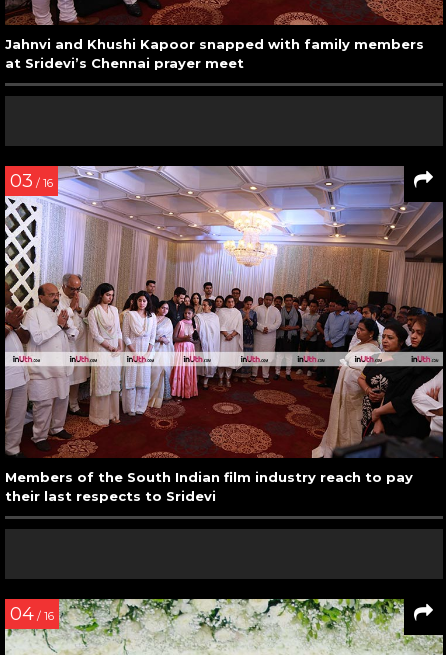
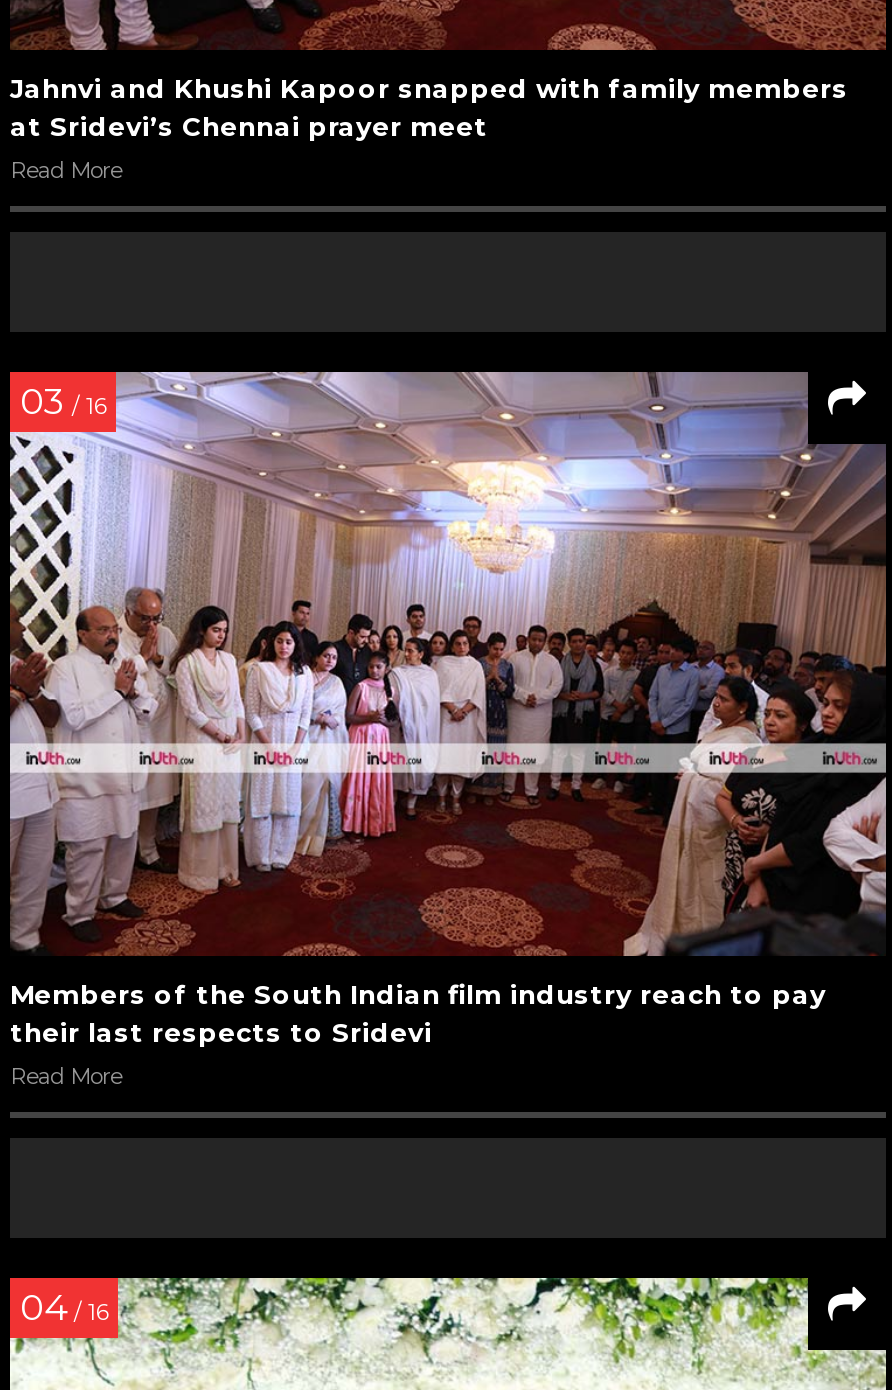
+ Read More

+ Read More
